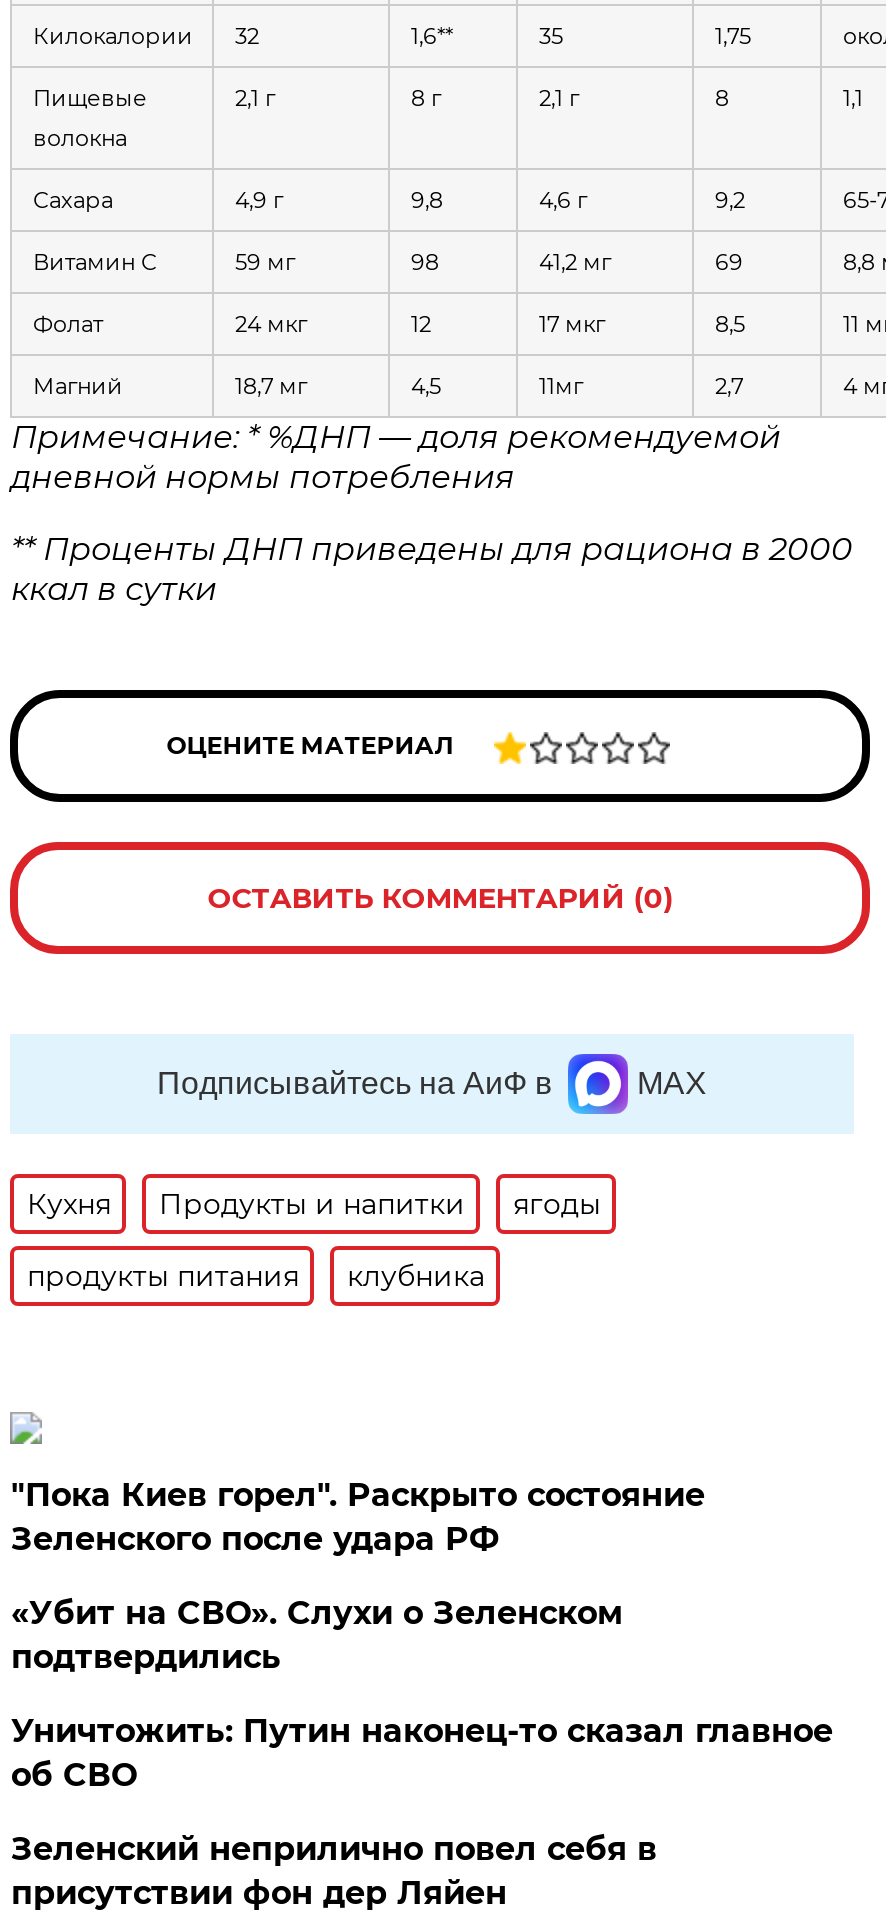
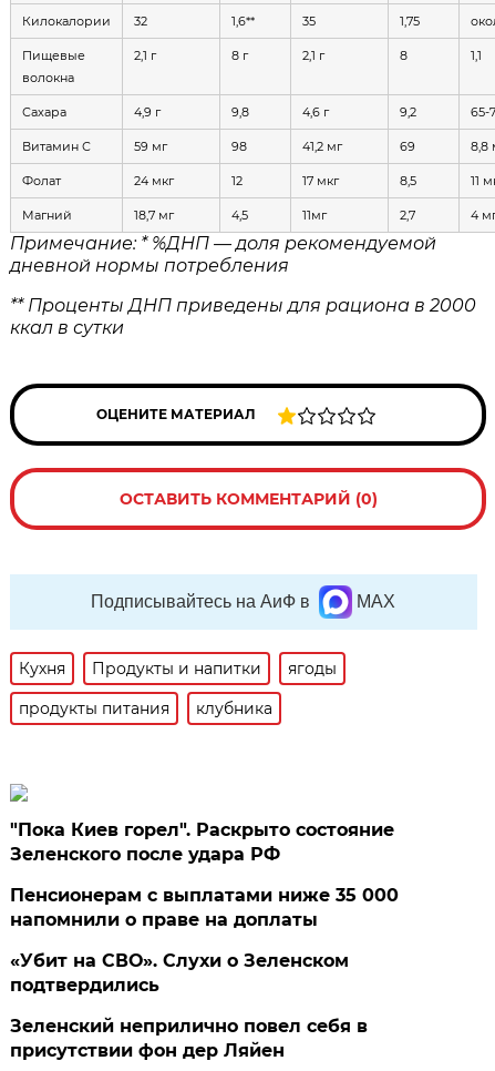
+ Пенсионерам с выплатами ниже 35 000
+ напомнили о праве на доплаты

moved down: «Убит на СВО». Слухи о Зеленском | подтвердились

- Уничтожить: Путин наконец-то сказал главное
- об СВО
